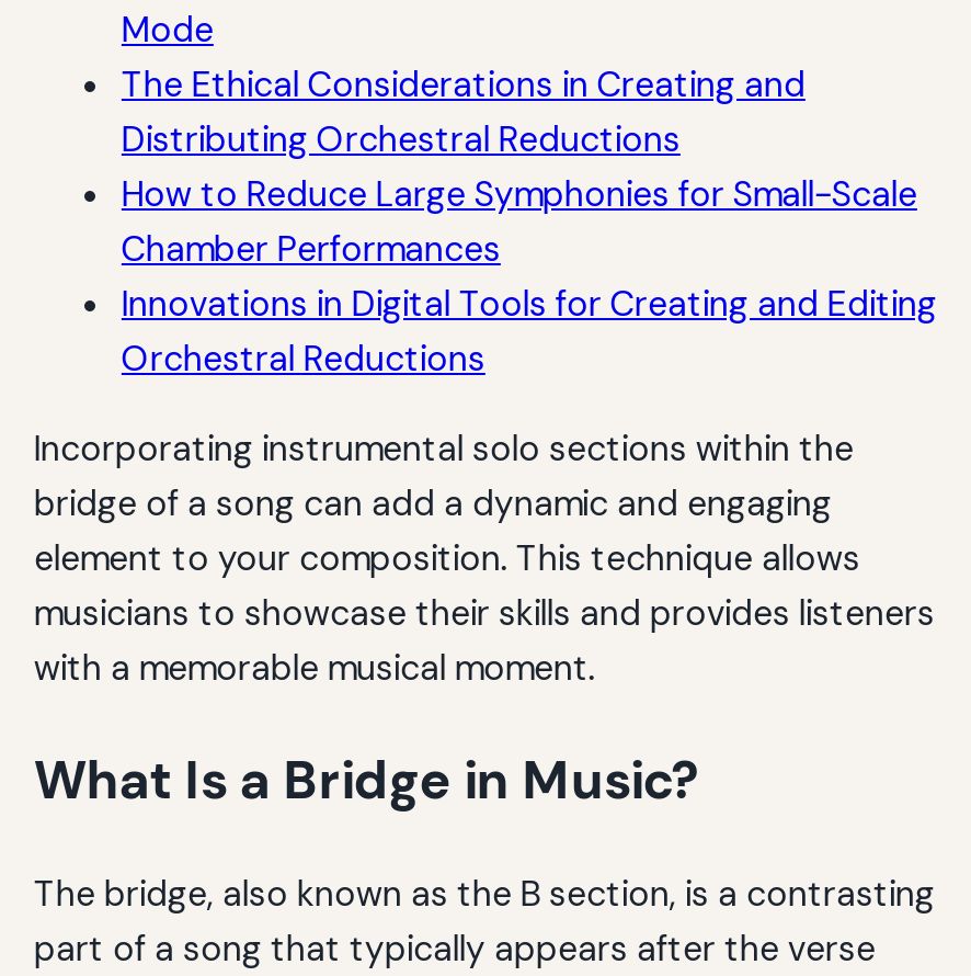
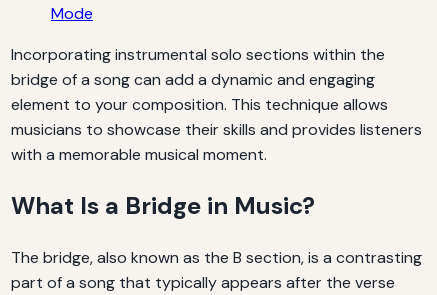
- The Ethical Considerations in Creating and
- Distributing Orchestral Reductions
- How to Reduce Large Symphonies for Small-Scale
- Chamber Performances
- Innovations in Digital Tools for Creating and Editing
- Orchestral Reductions
